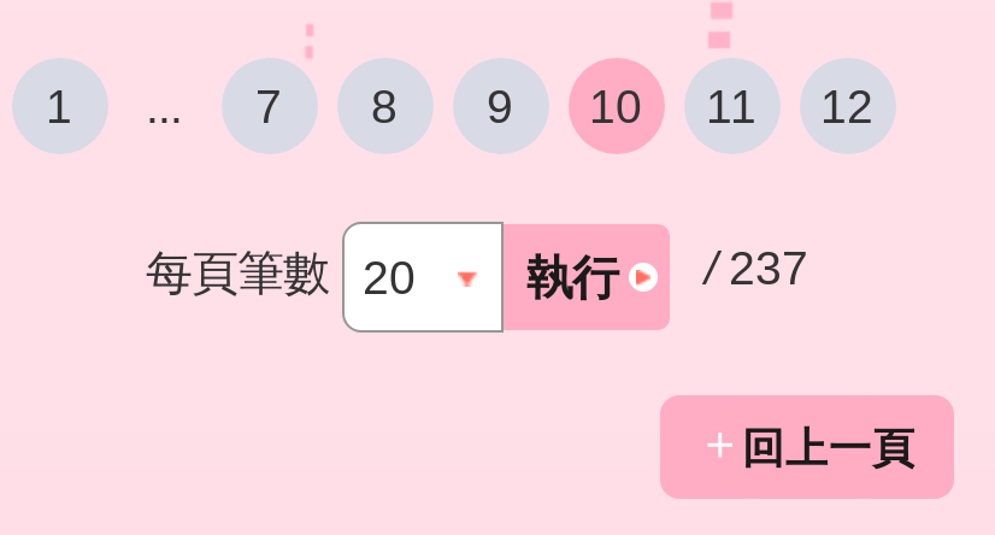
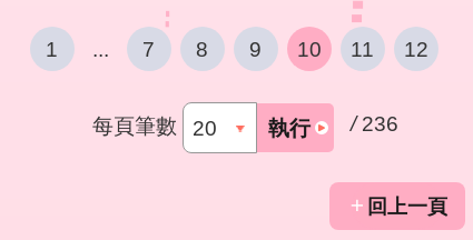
- 執行 / 237
+ 執行 / 236
